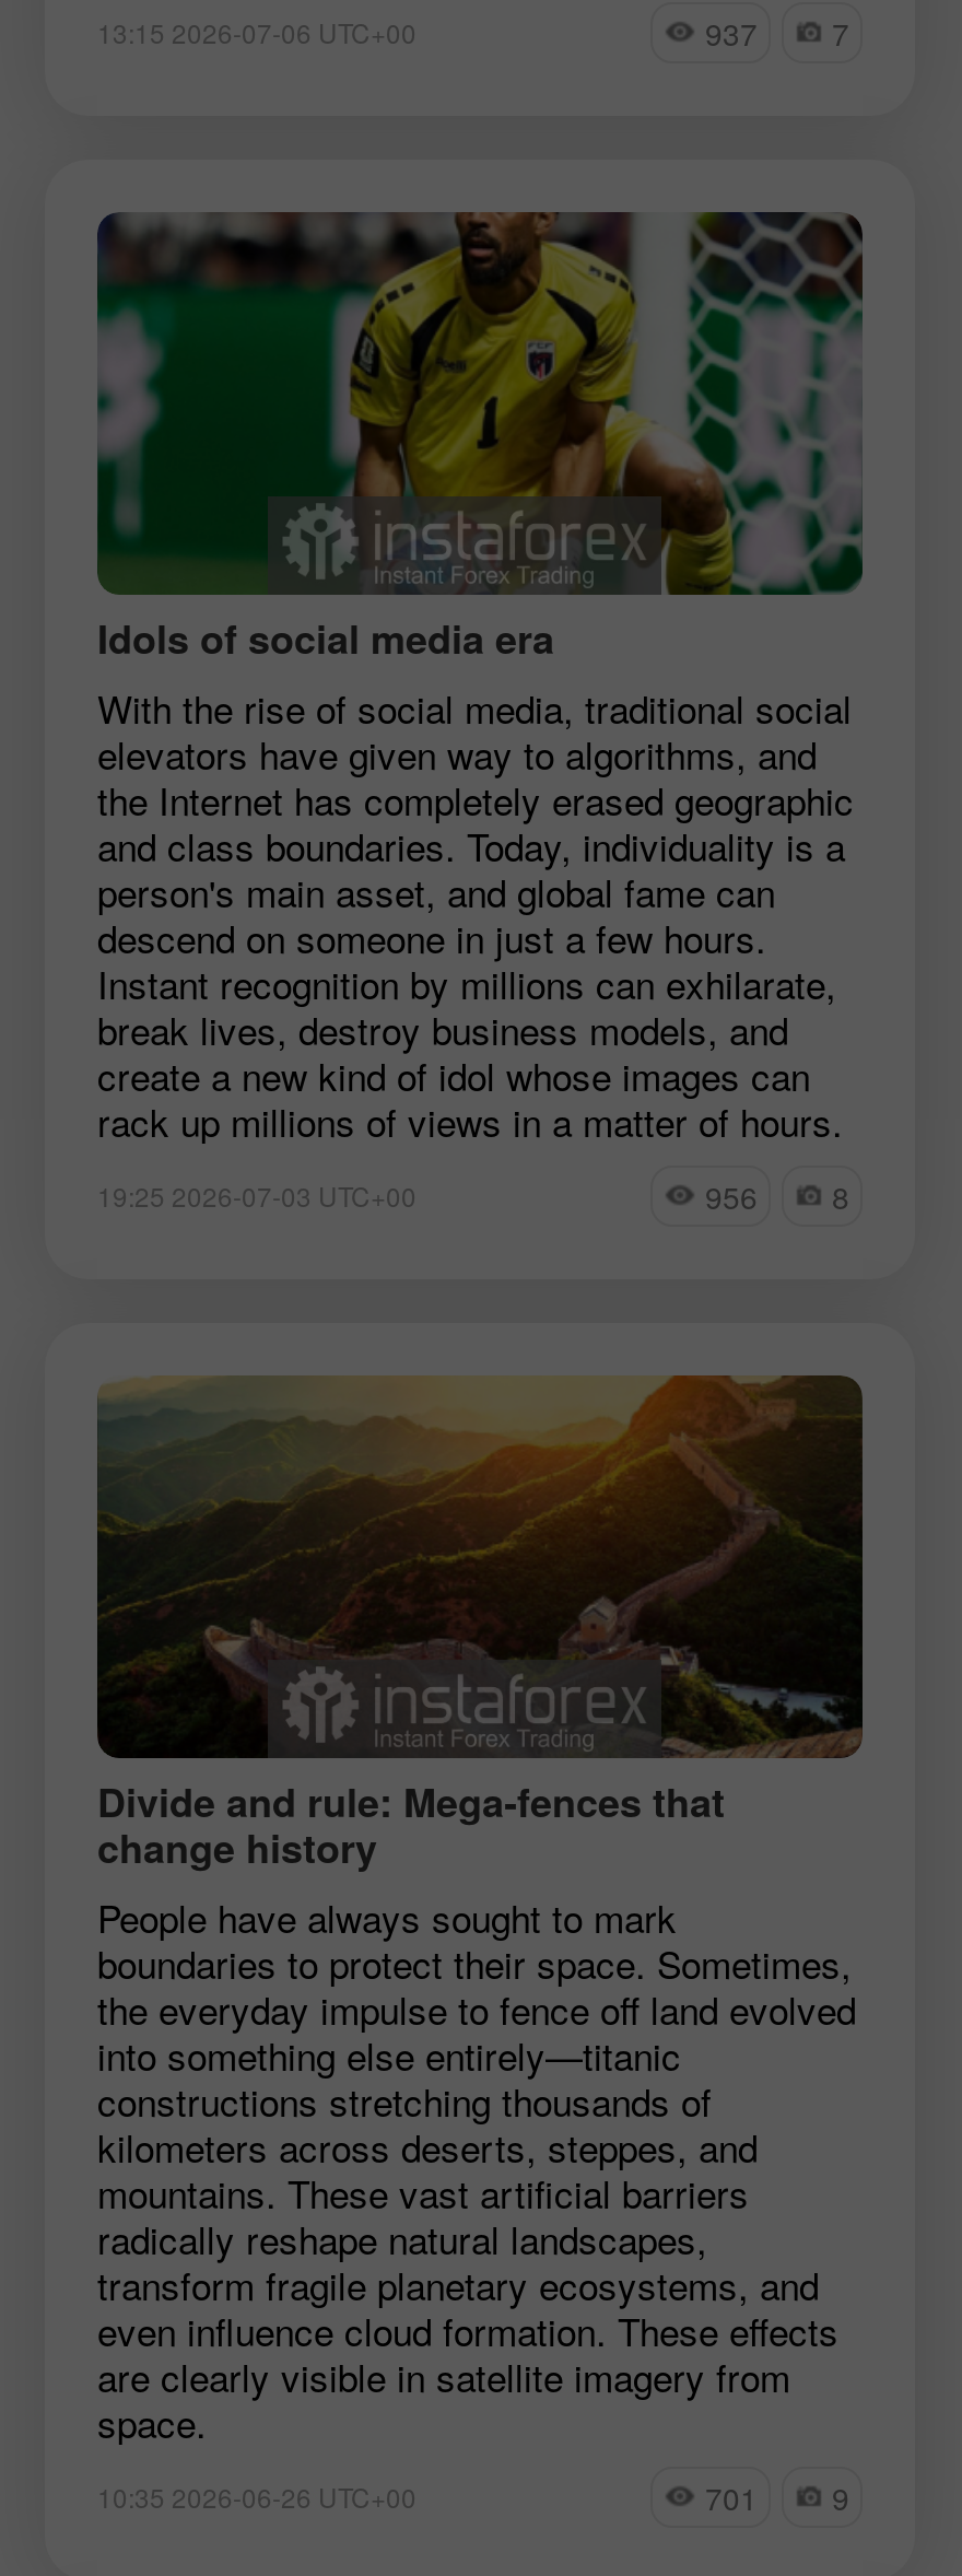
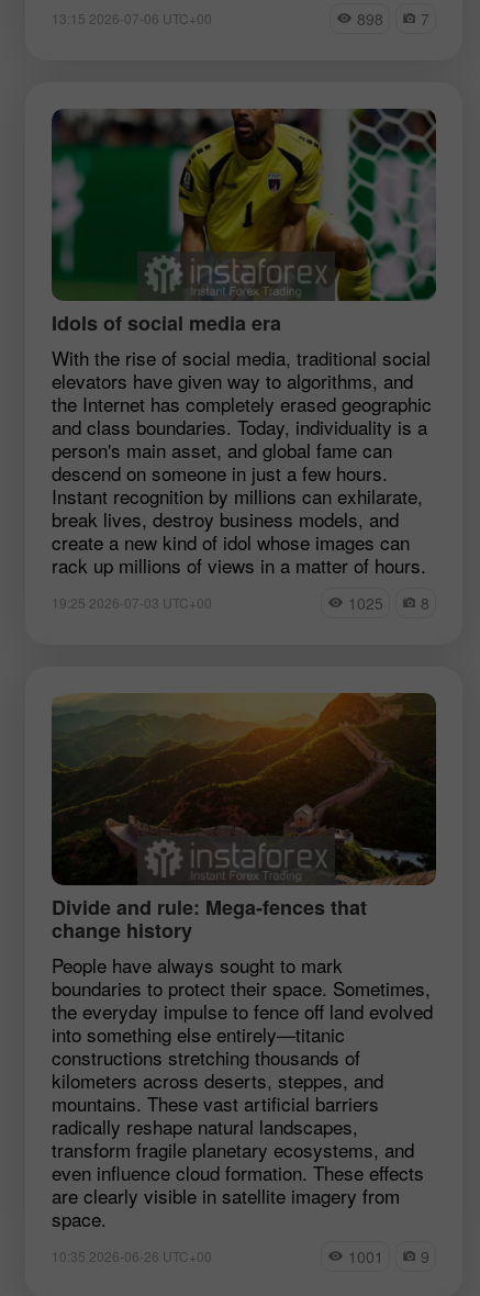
- 937 7
+ 898 7

- 956 8
+ 1025 8

- 701 9
+ 1001 9
